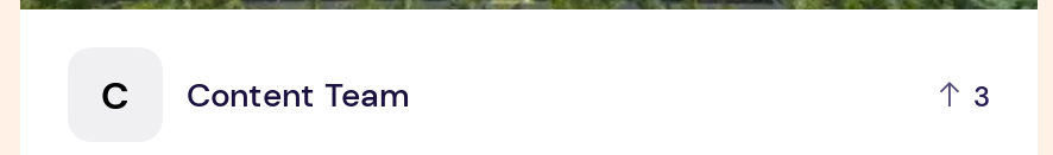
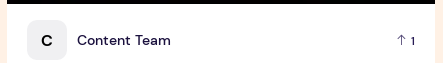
- 3
+ 1
